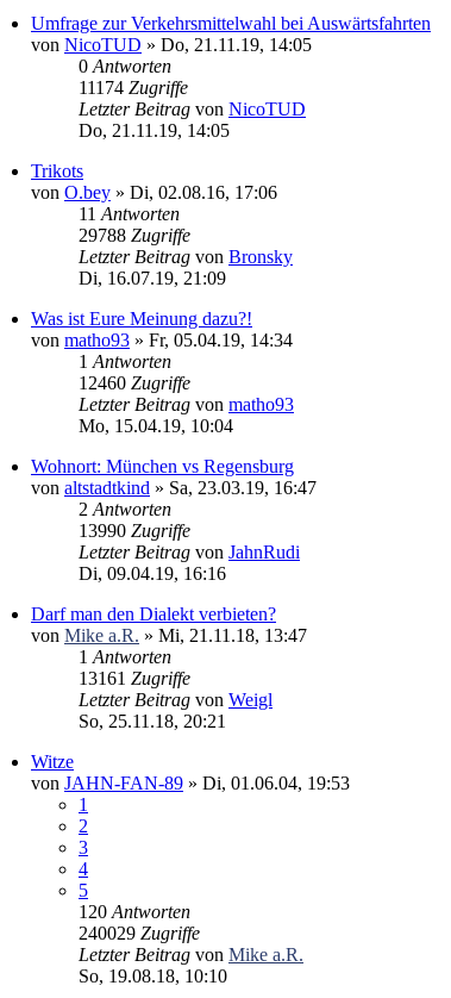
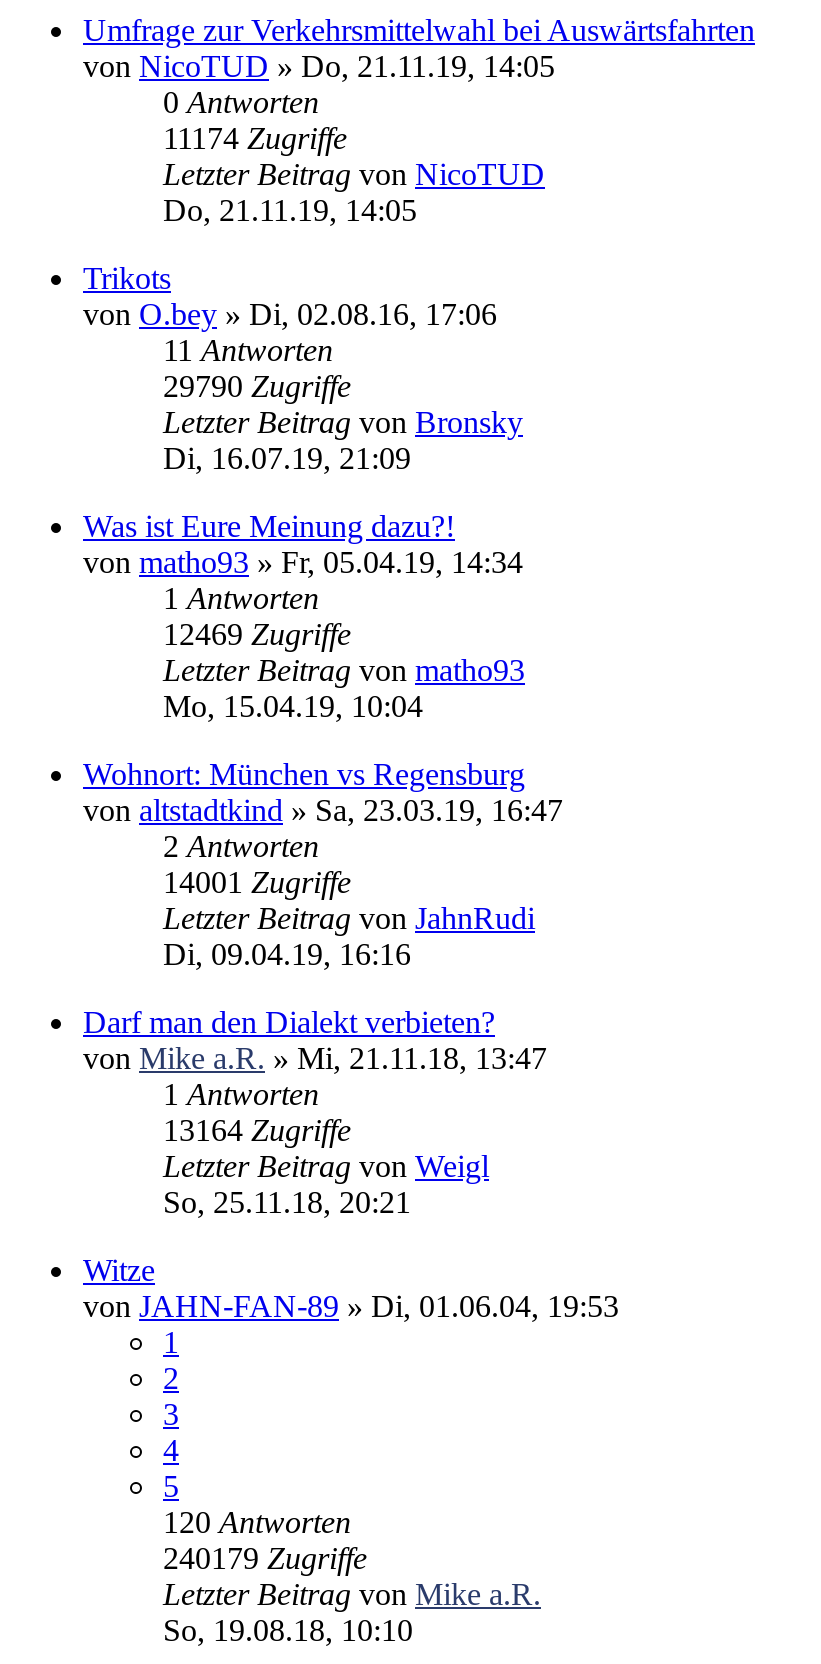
- 29788 Zugriffe
+ 29790 Zugriffe

- 12460 Zugriffe
+ 12469 Zugriffe

- 13990 Zugriffe
+ 14001 Zugriffe

- 13161 Zugriffe
+ 13164 Zugriffe

- 240029 Zugriffe
+ 240179 Zugriffe
